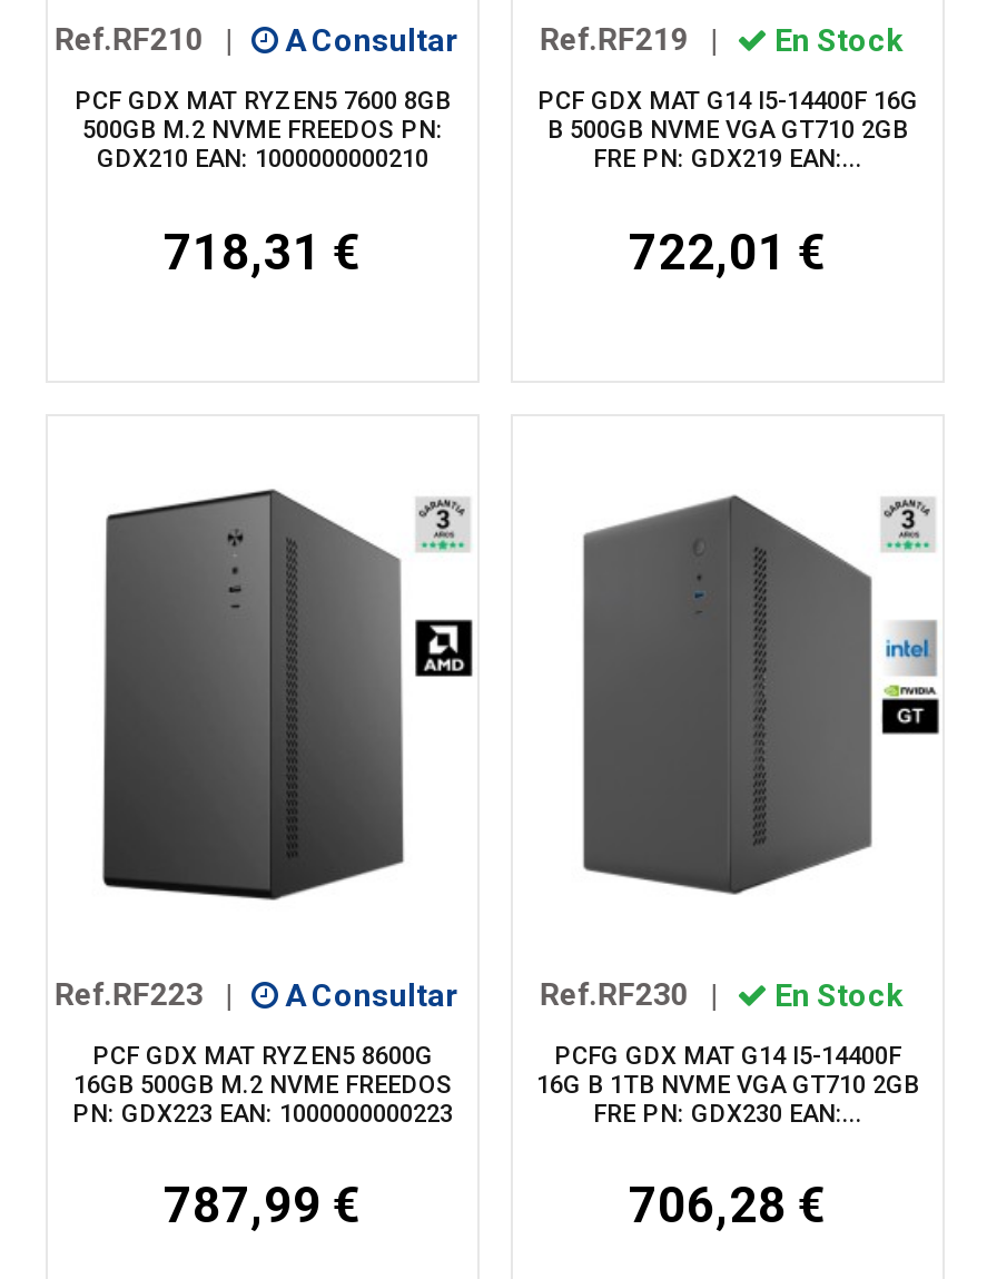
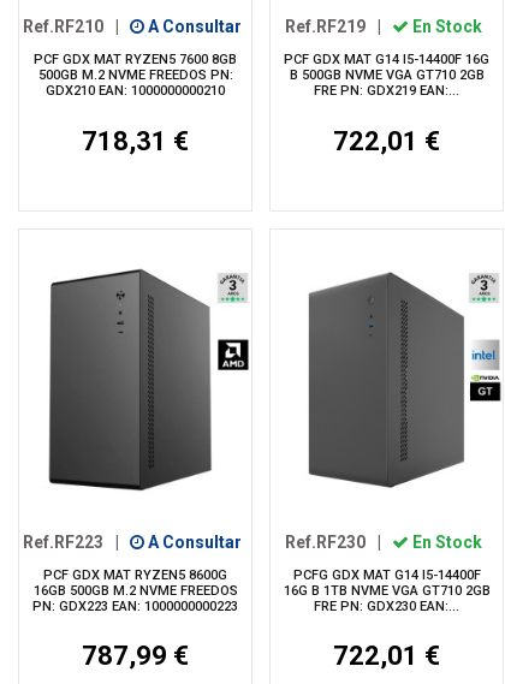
- 706,28 €
+ 722,01 €
